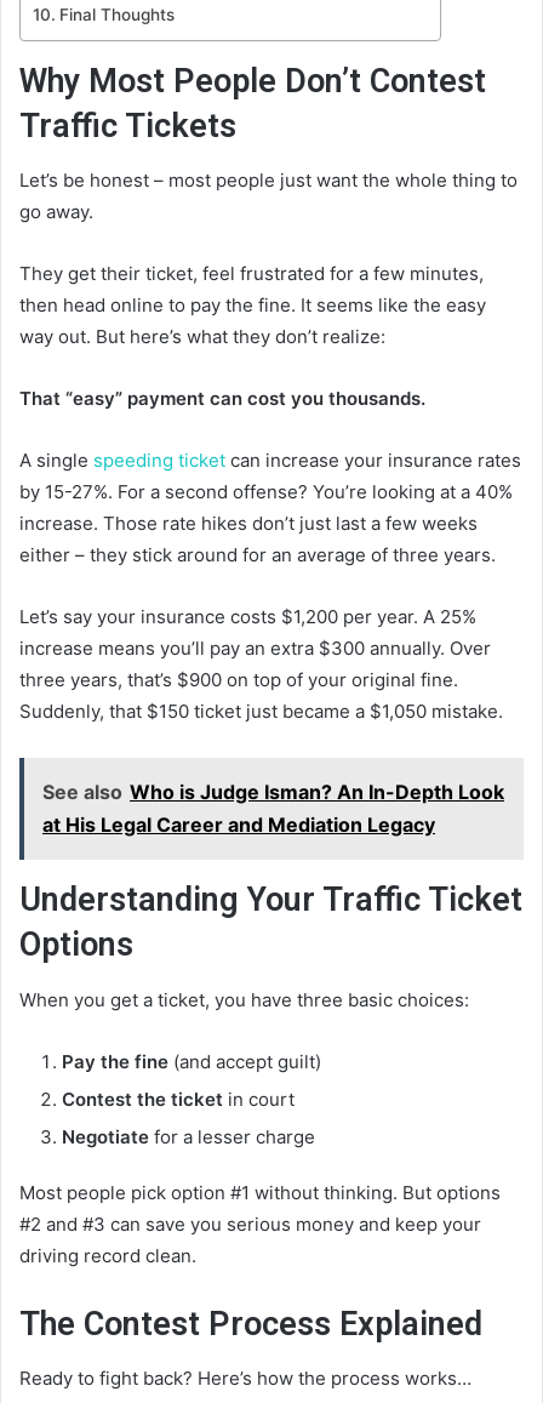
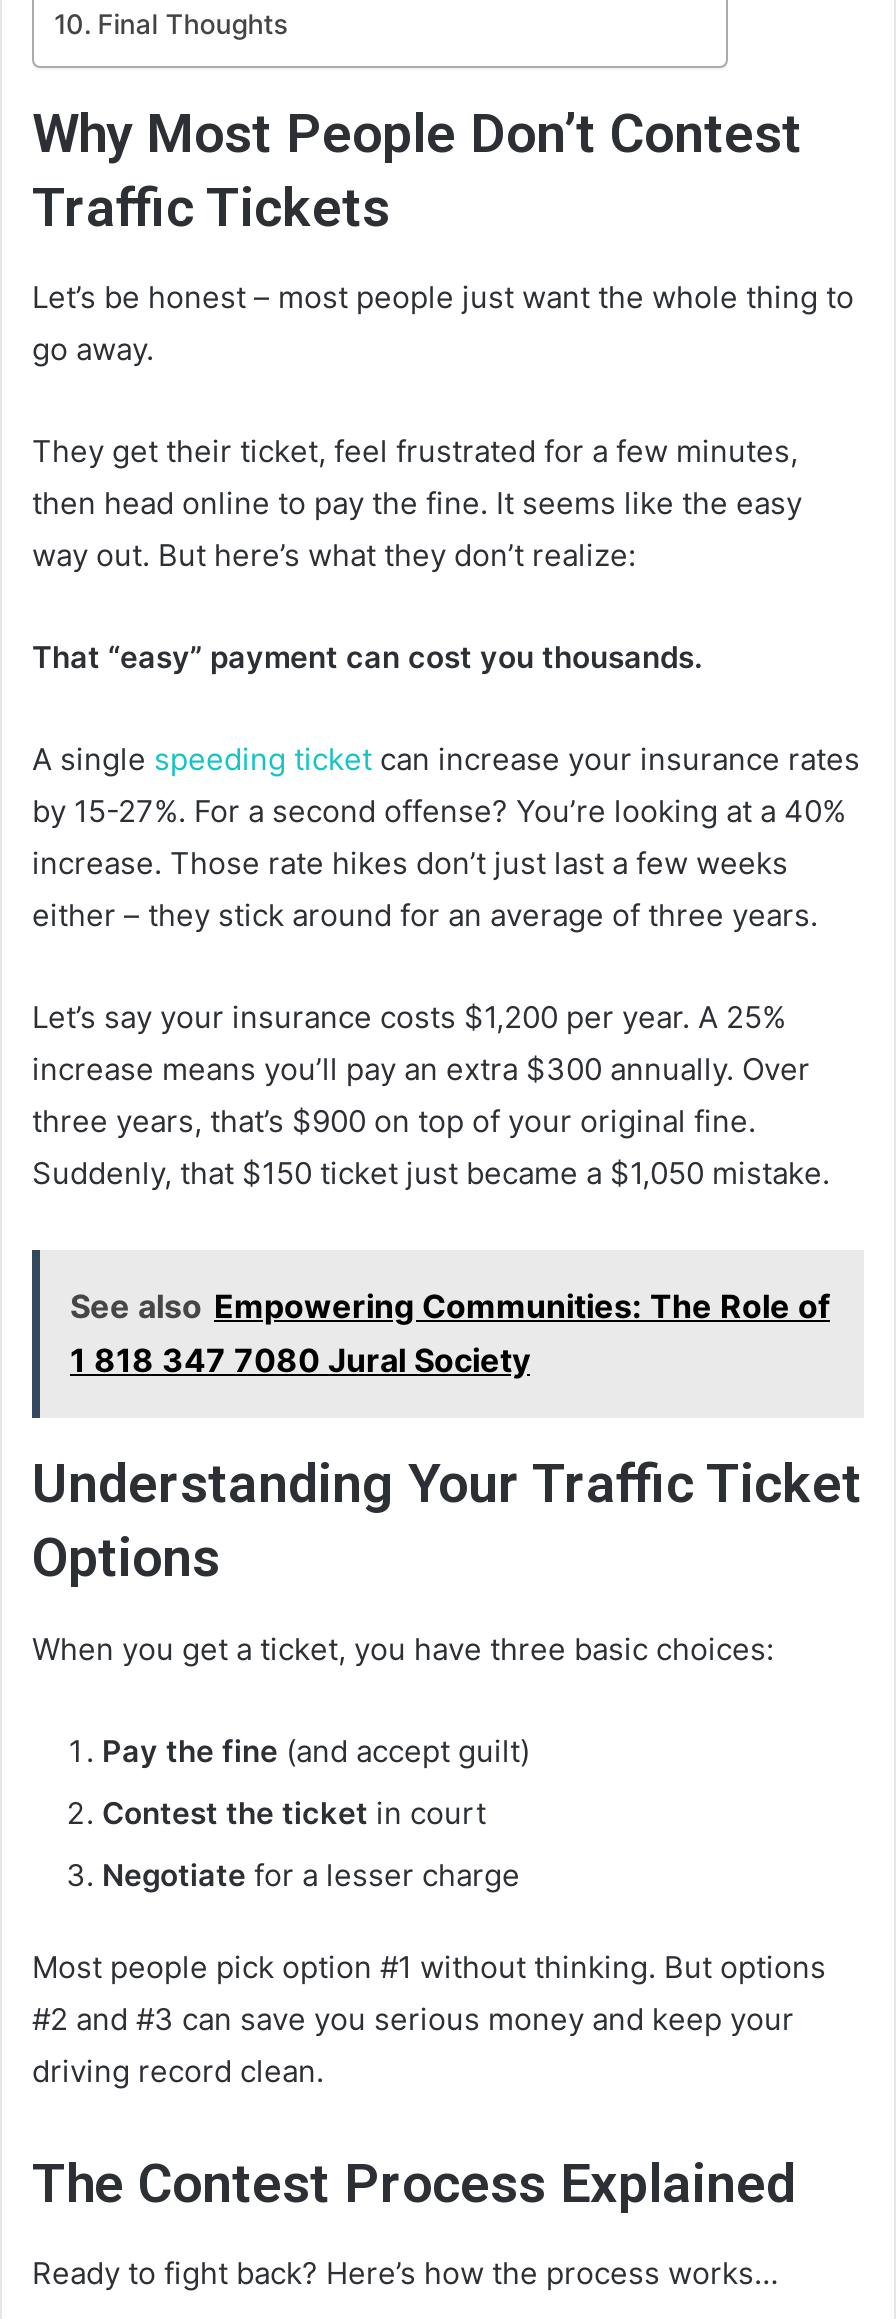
- See also Who is Judge Isman? An In-Depth Look
- at His Legal Career and Mediation Legacy
+ See also Empowering Communities: The Role of
+ 1 818 347 7080 Jural Society
